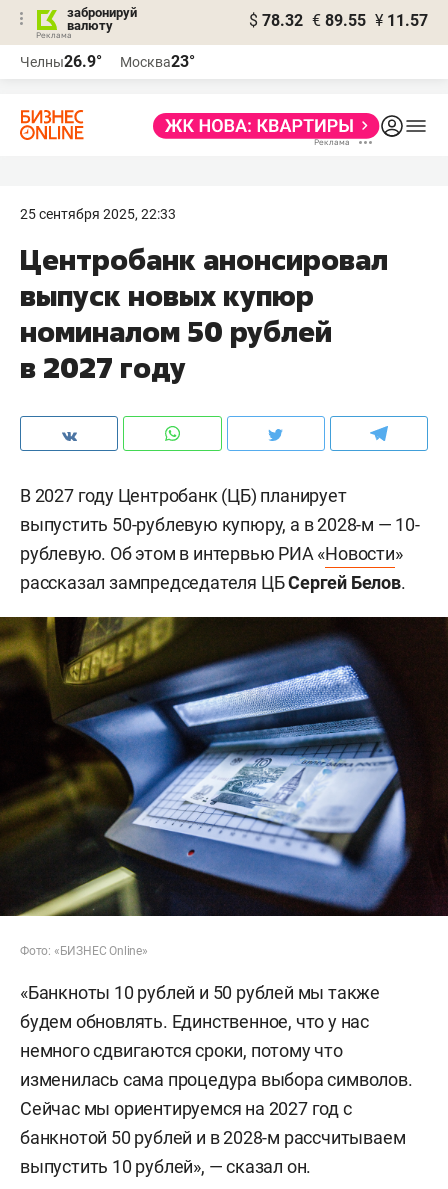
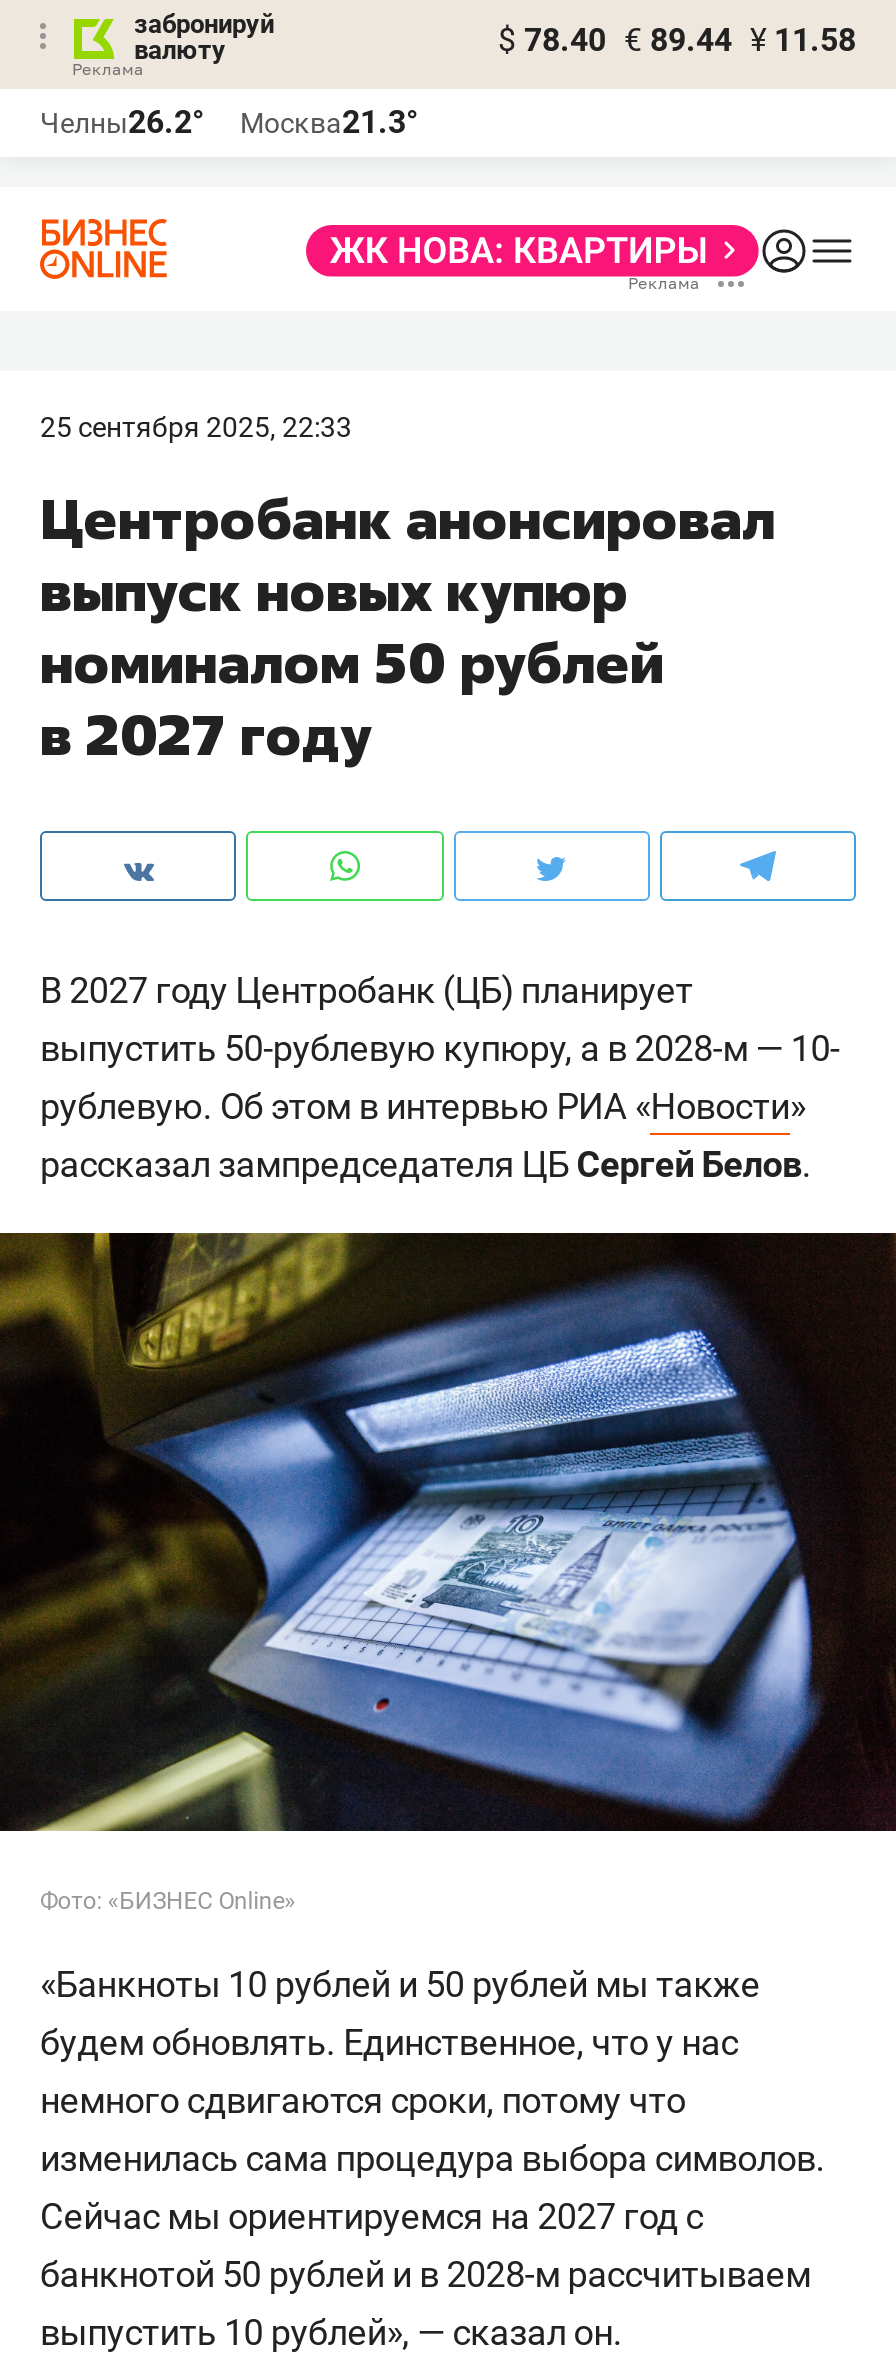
- $ 78.32 € 89.55 ¥ 11.57
+ $ 78.40 € 89.44 ¥ 11.58

- Челны26.9°
+ Челны26.2°

- Москва23°
+ Москва21.3°
